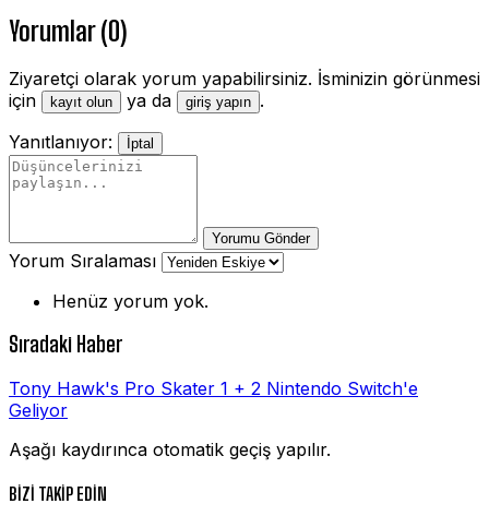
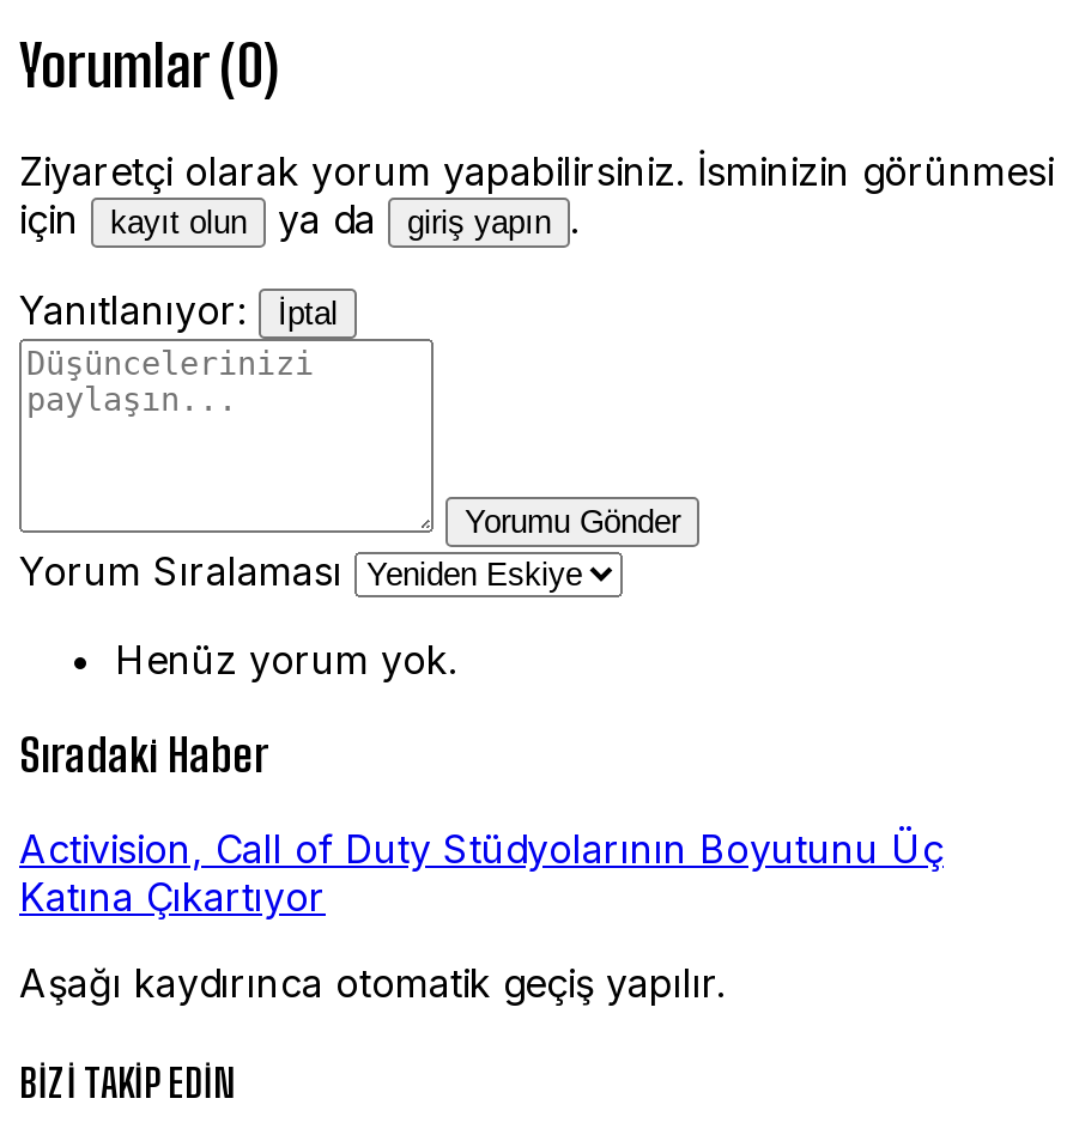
- Tony Hawk's Pro Skater 1 + 2 Nintendo Switch'e
- Geliyor
+ Activision, Call of Duty Stüdyolarının Boyutunu Üç
+ Katına Çıkartıyor
